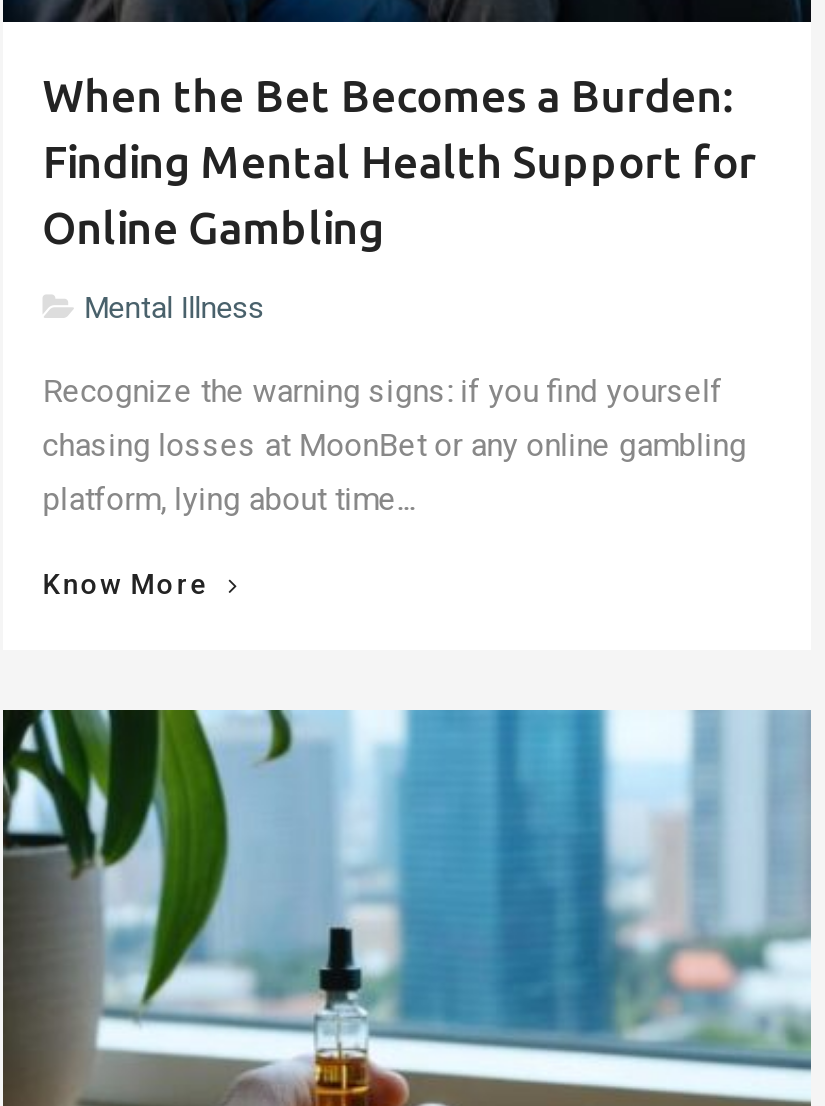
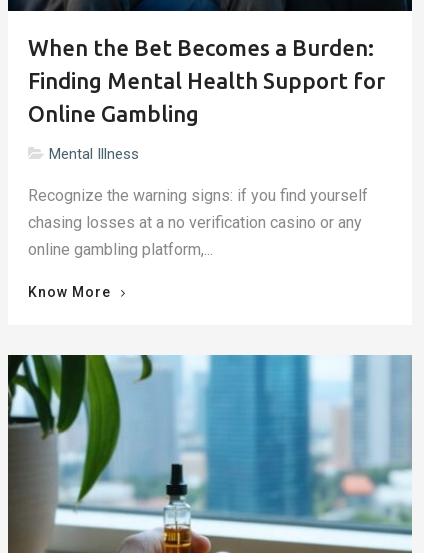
- chasing losses at MoonBet or any online gambling
- platform, lying about time...
+ chasing losses at a no verification casino or any
+ online gambling platform,...
